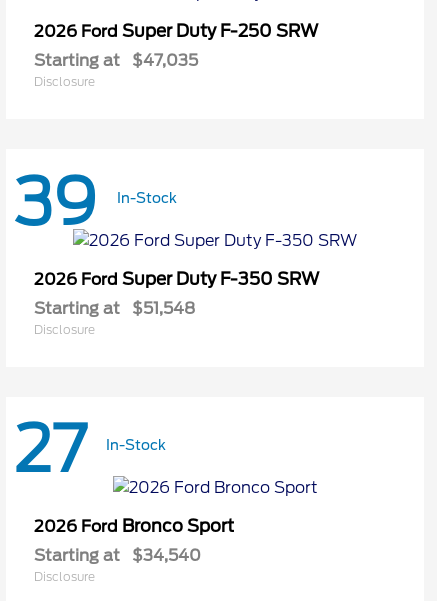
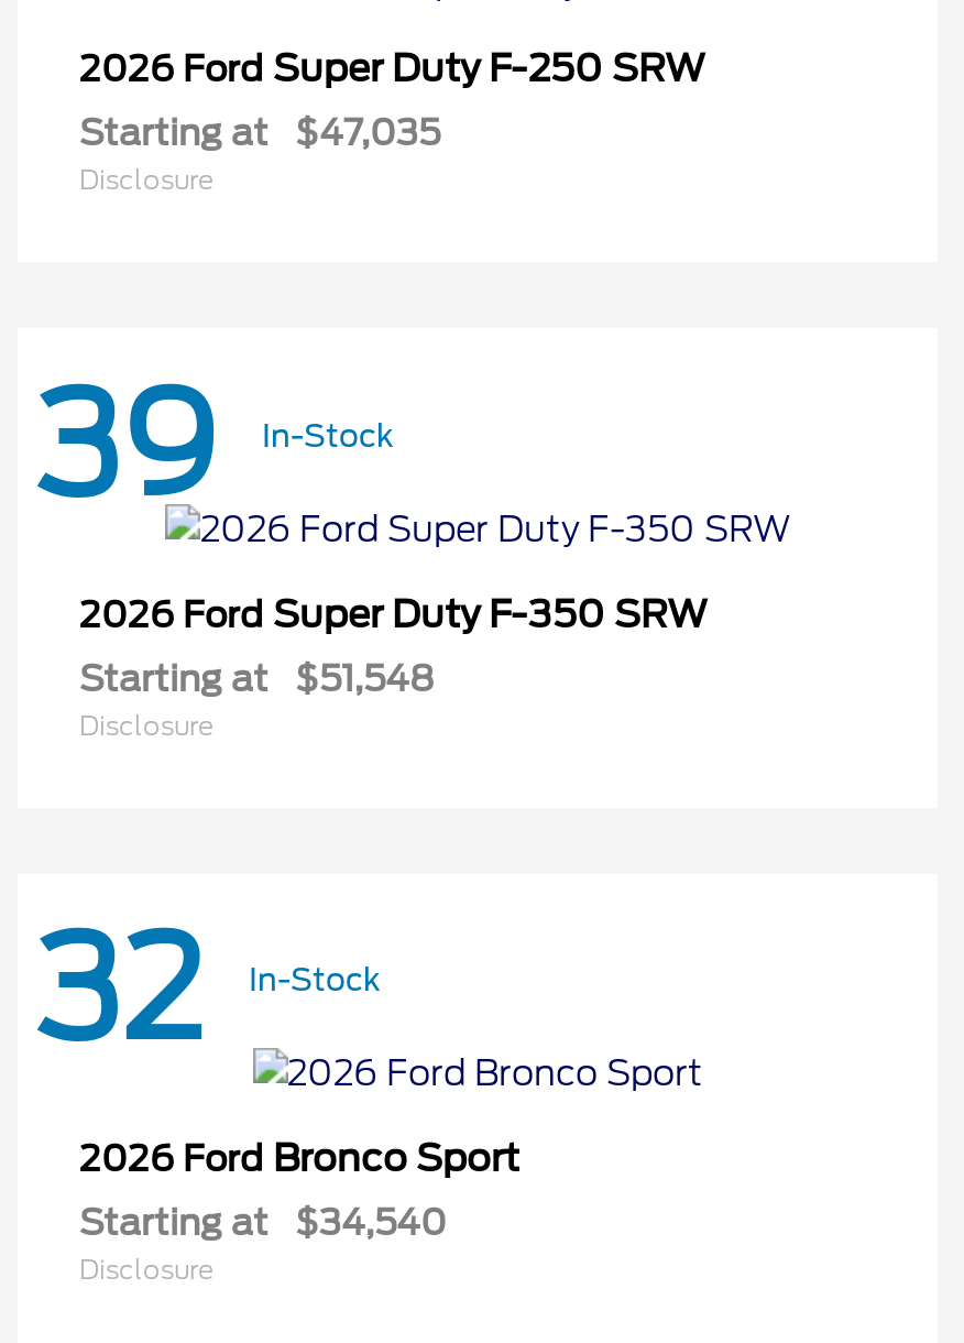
- 27 In-Stock
+ 32 In-Stock
